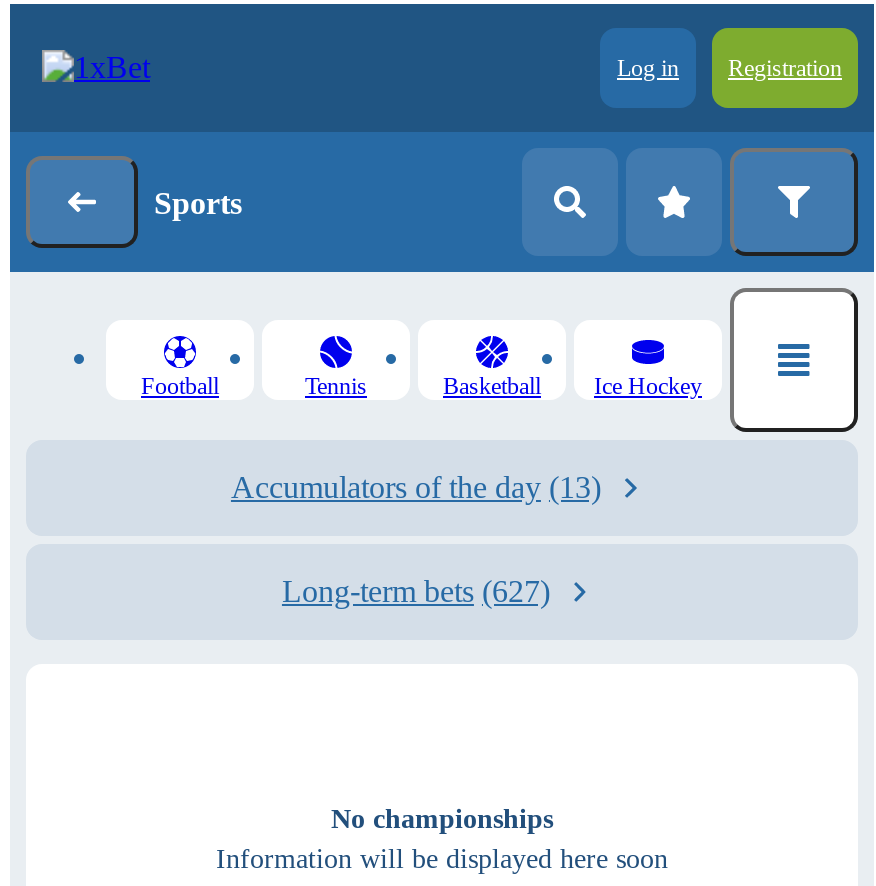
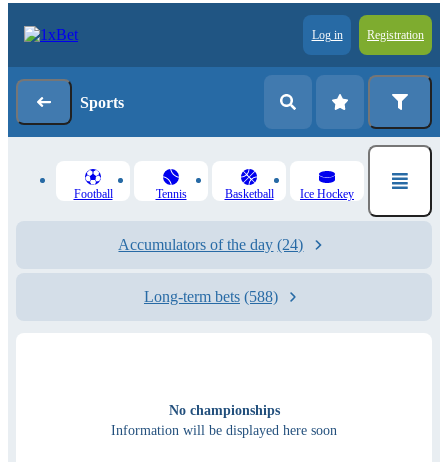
- Accumulators of the day (13)
+ Accumulators of the day (24)

- Long-term bets (627)
+ Long-term bets (588)
